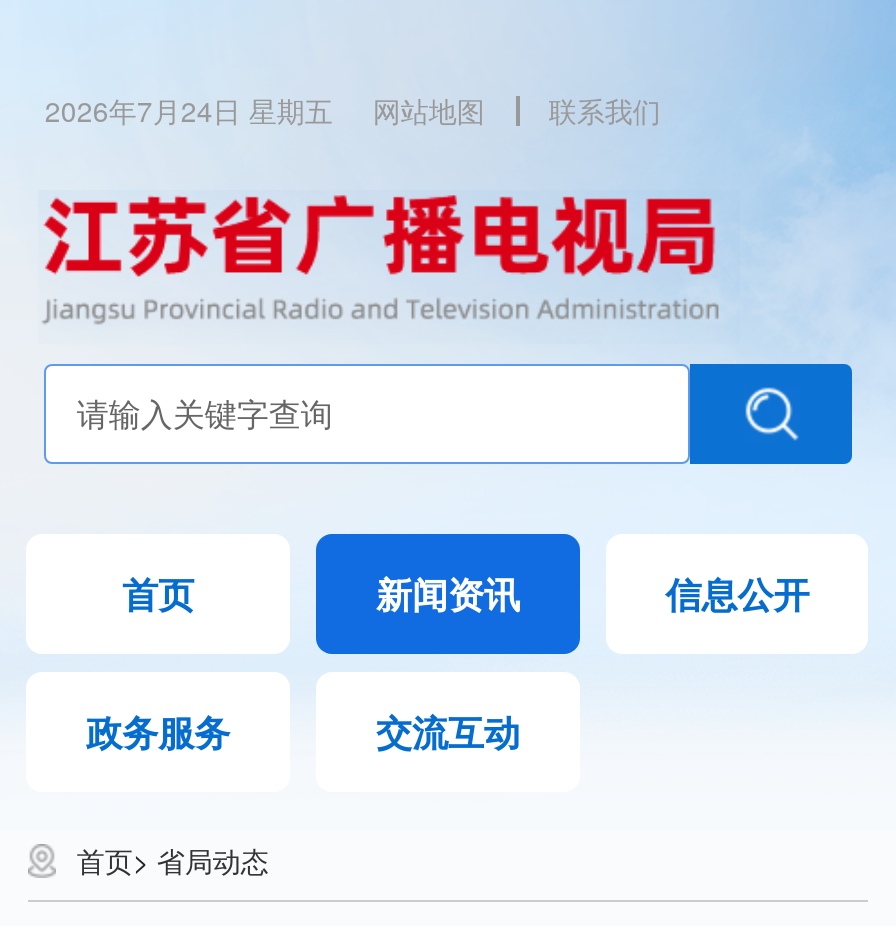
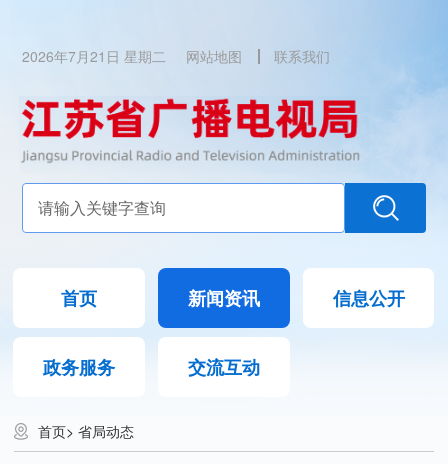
- 2026年7月24日 星期五
+ 2026年7月21日 星期二
